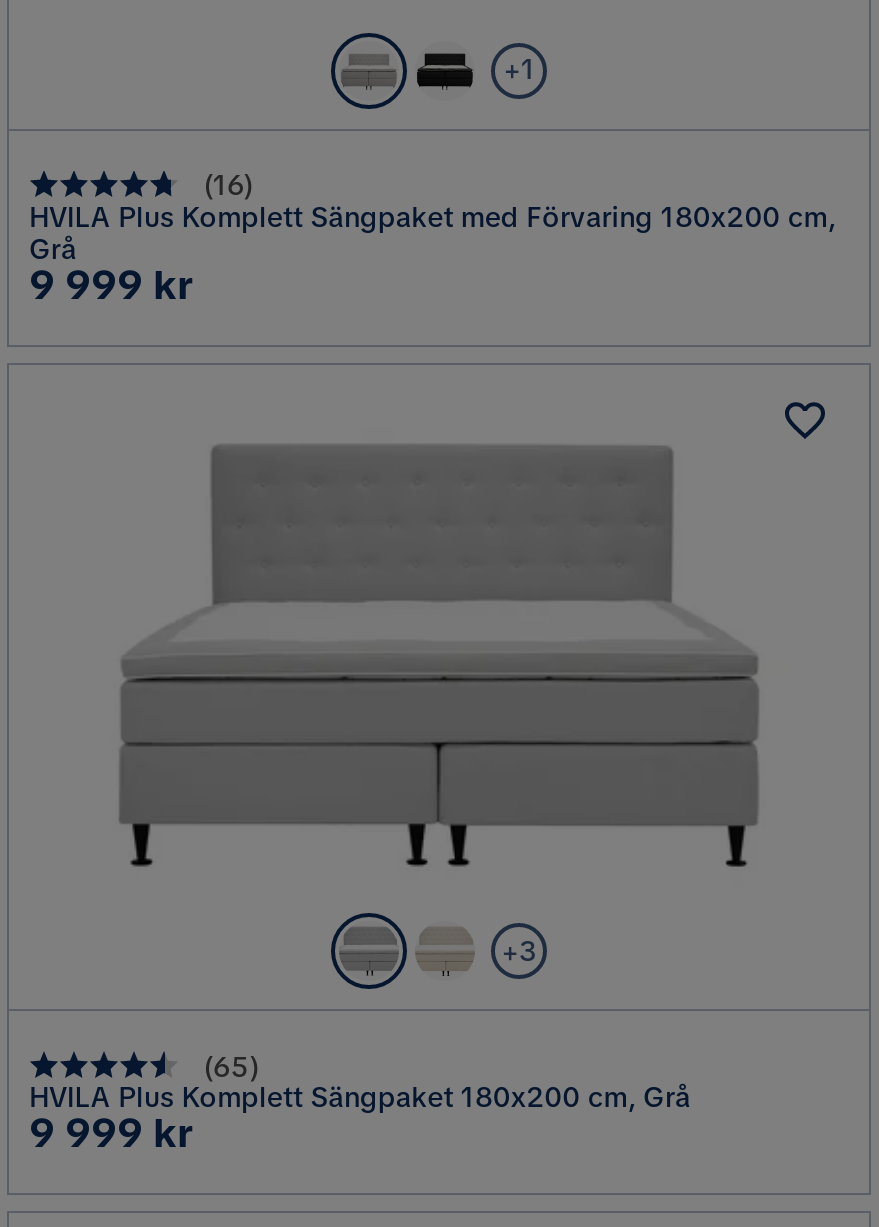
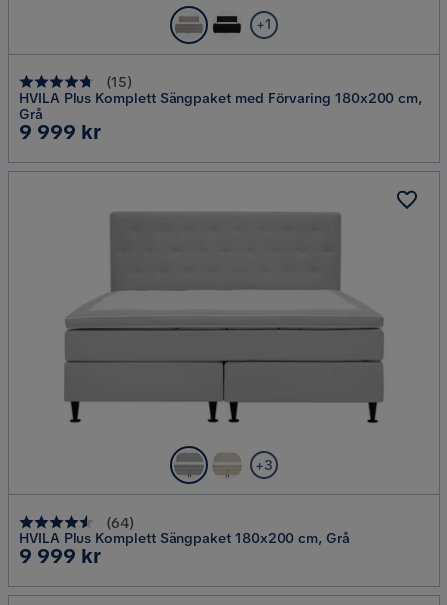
- (16)
+ (15)

- (65)
+ (64)
